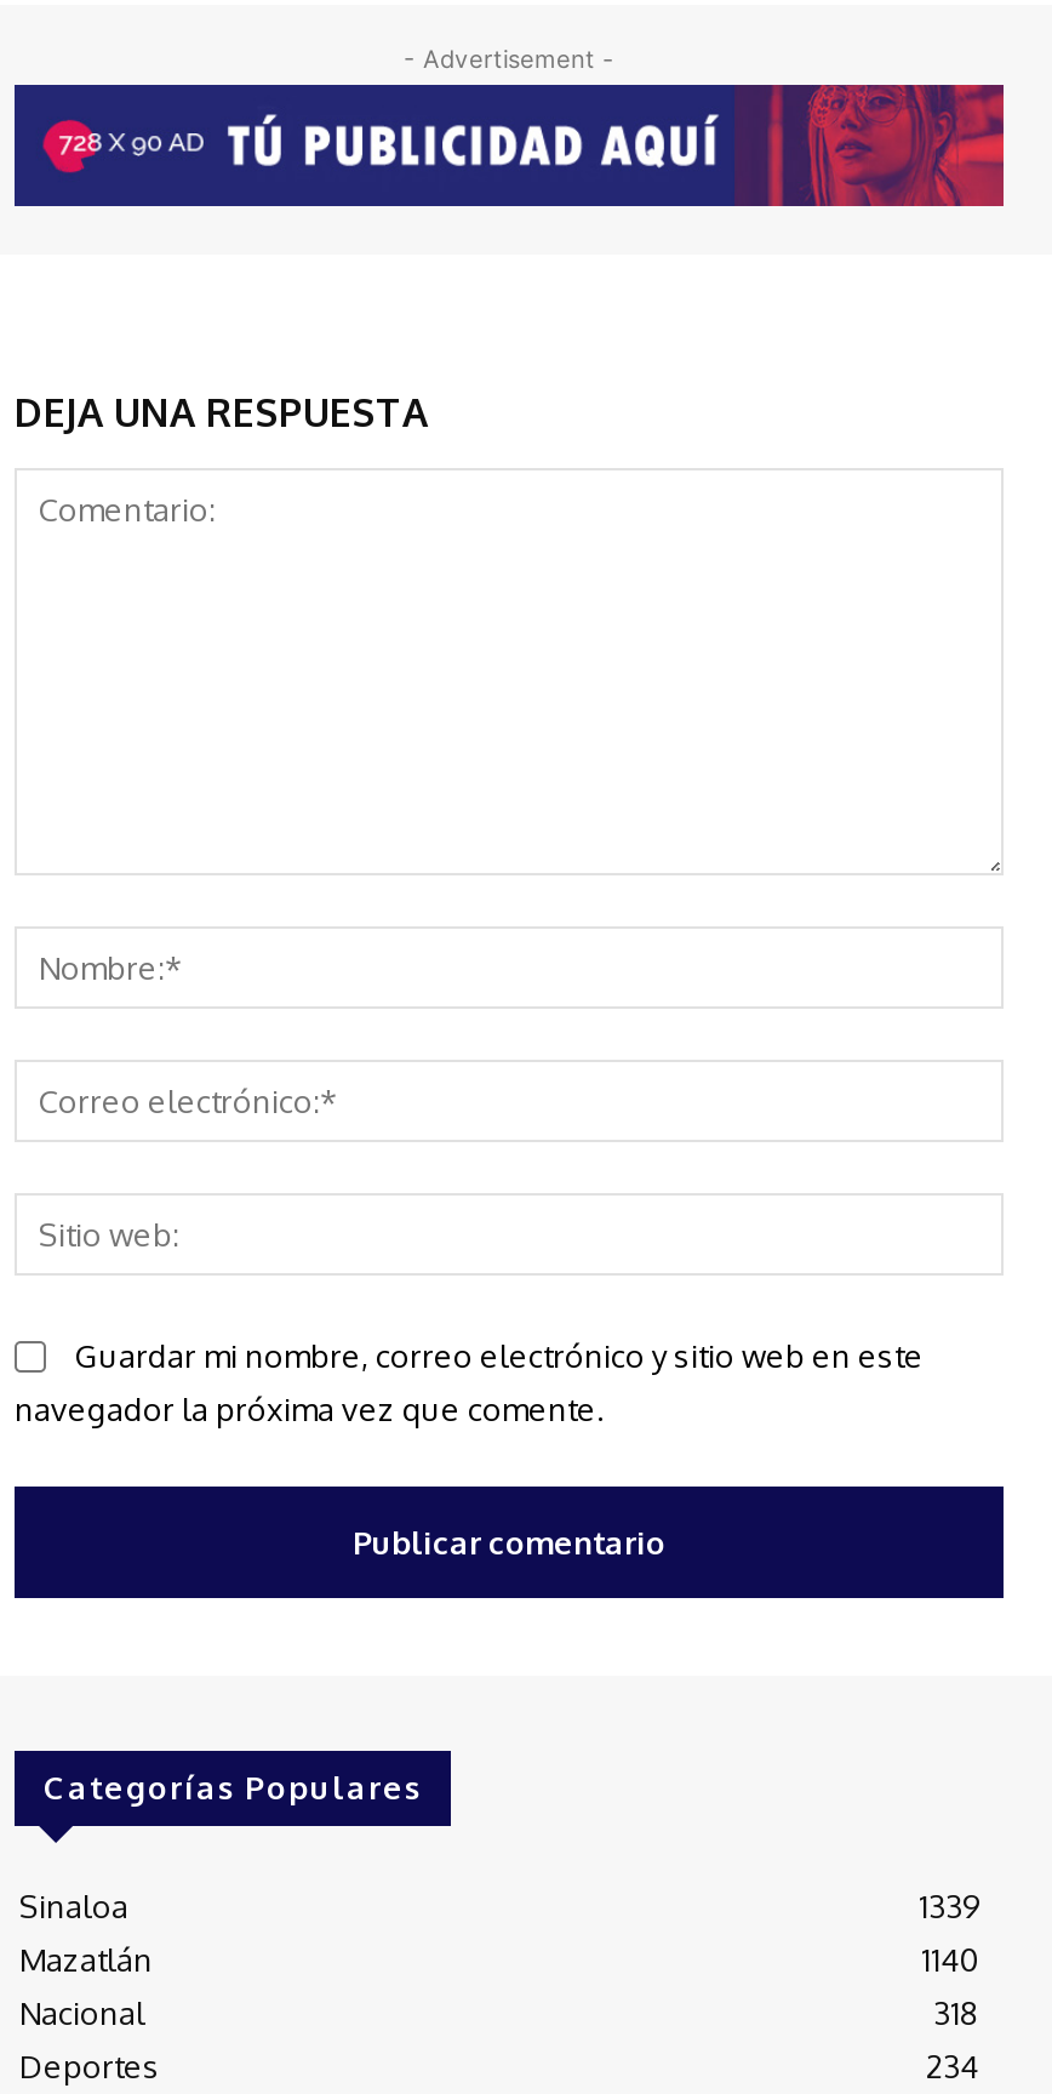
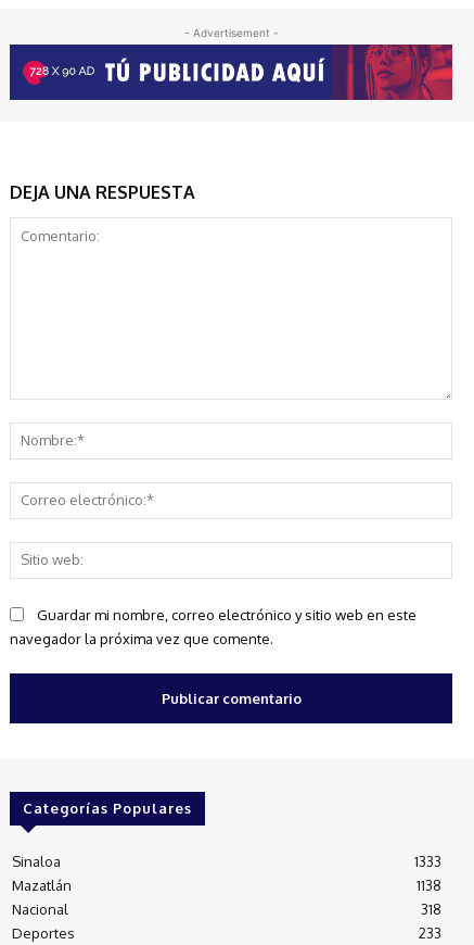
- 1339
+ 1333

- 1140
+ 1138

- 234
+ 233
